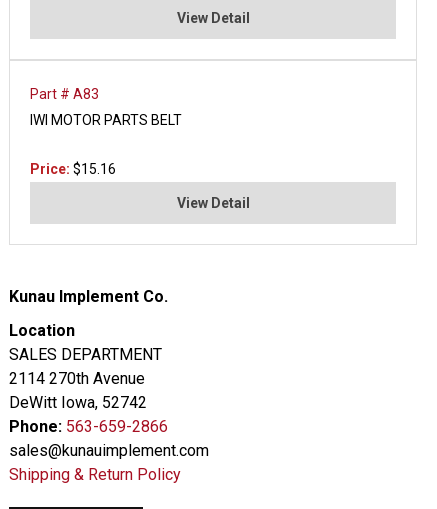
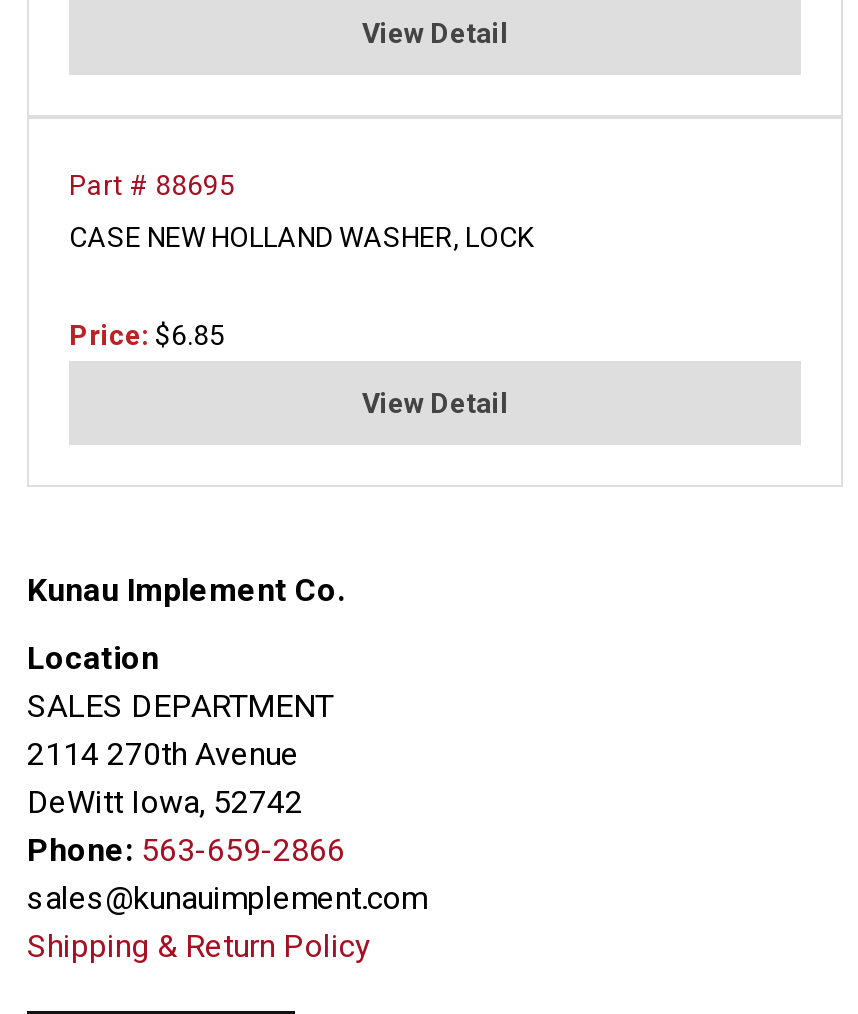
- Part # A83
+ Part # 88695

- IWI MOTOR PARTS BELT
+ CASE NEW HOLLAND WASHER, LOCK

- Price: $15.16
+ Price: $6.85
